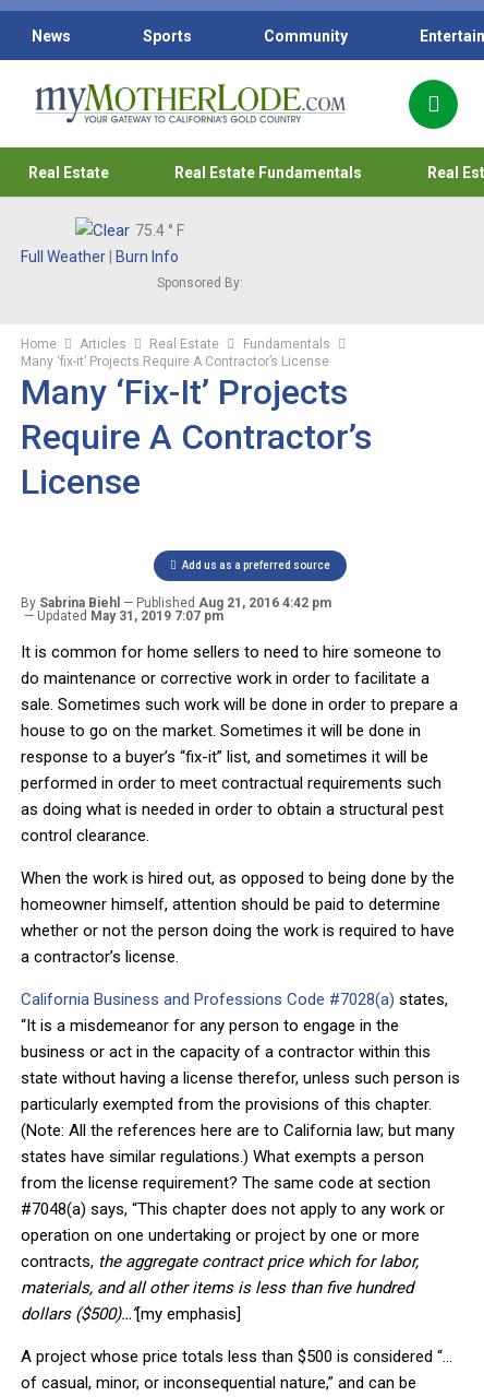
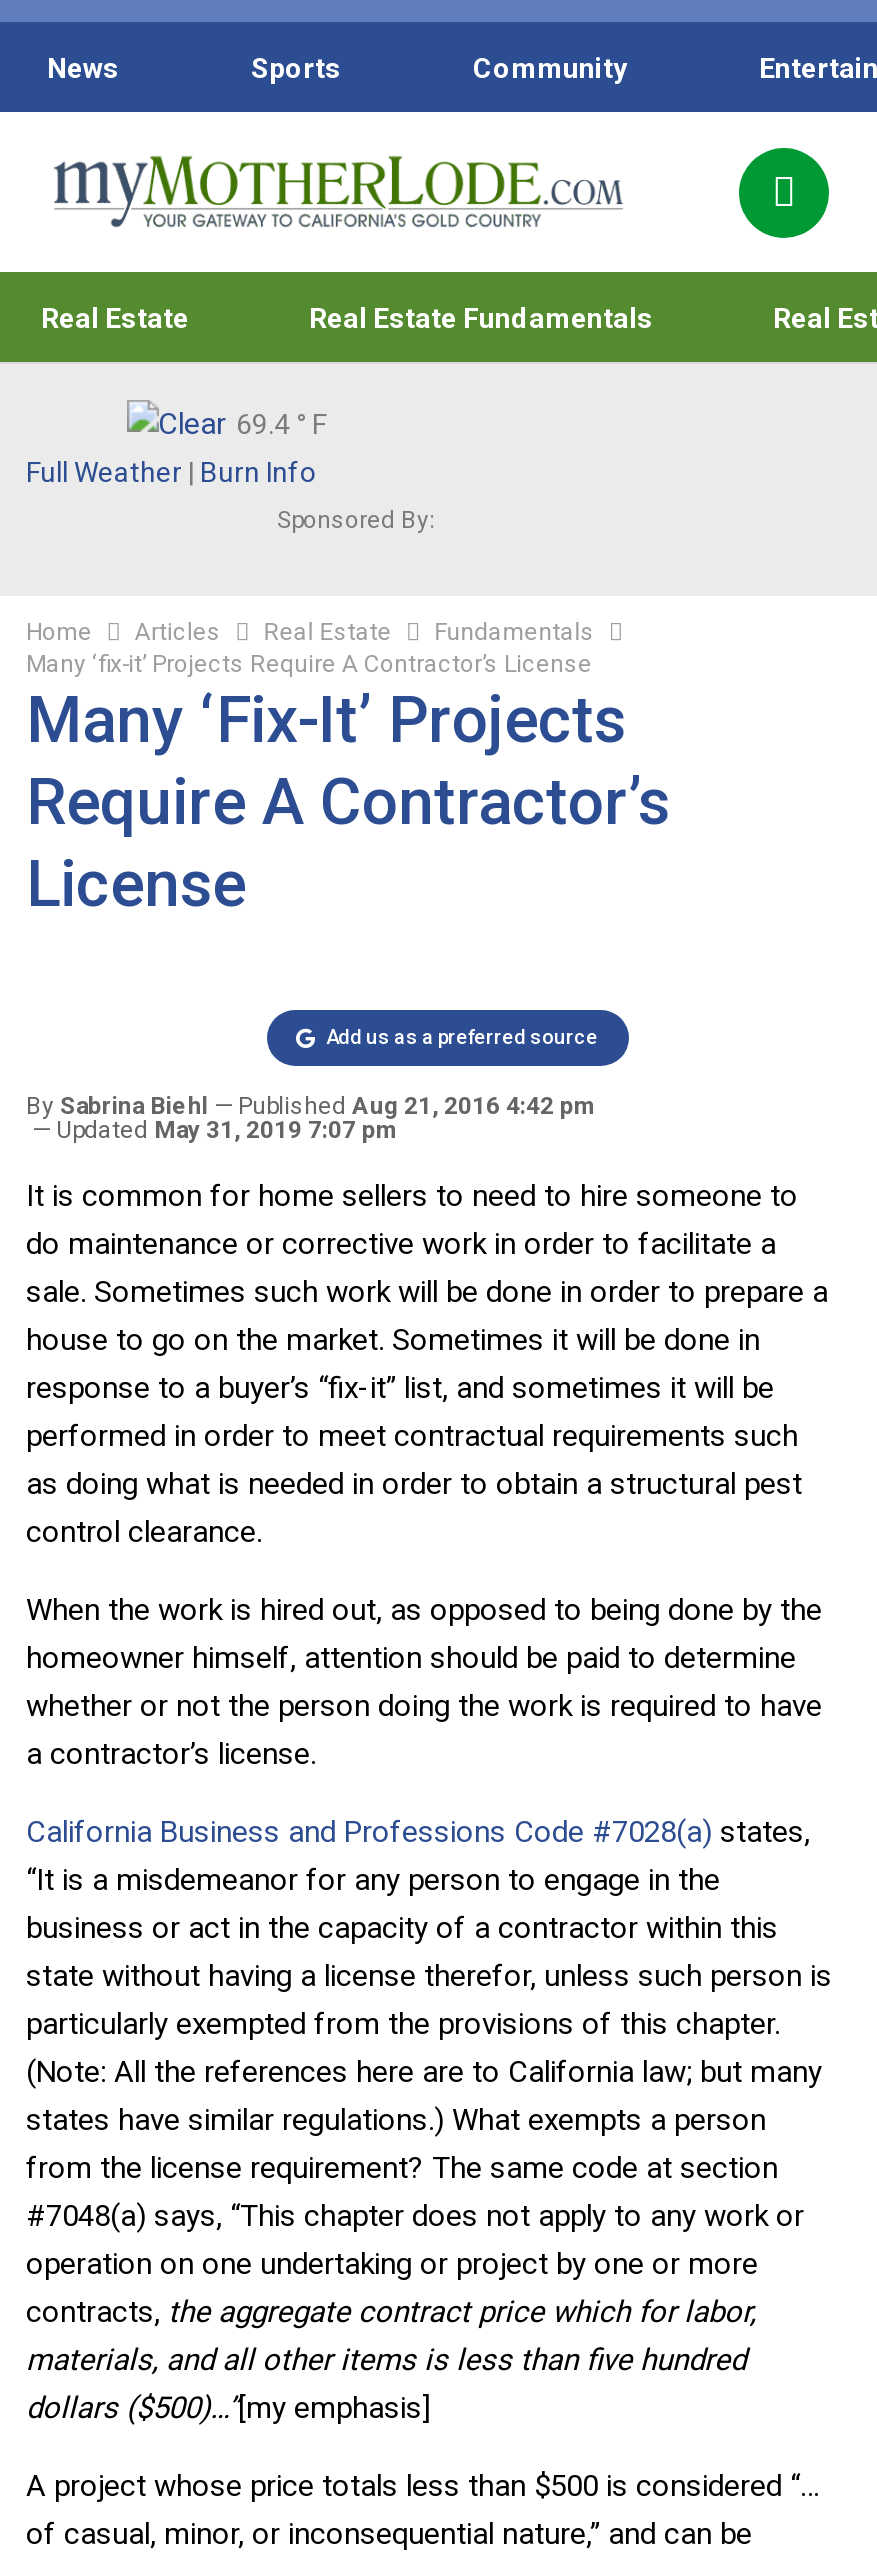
- 75.4 ° F
+ 69.4 ° F
